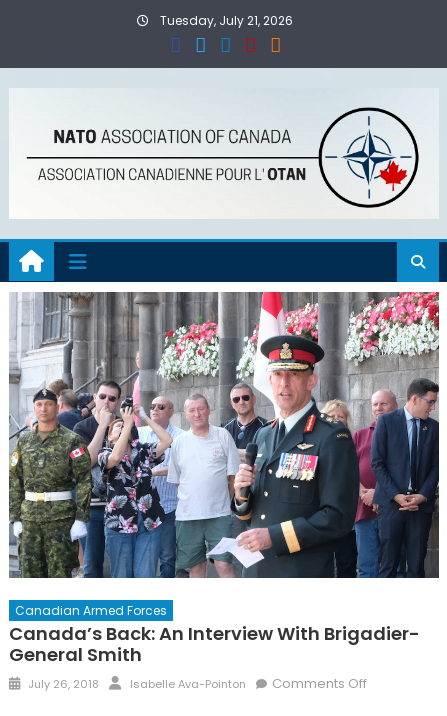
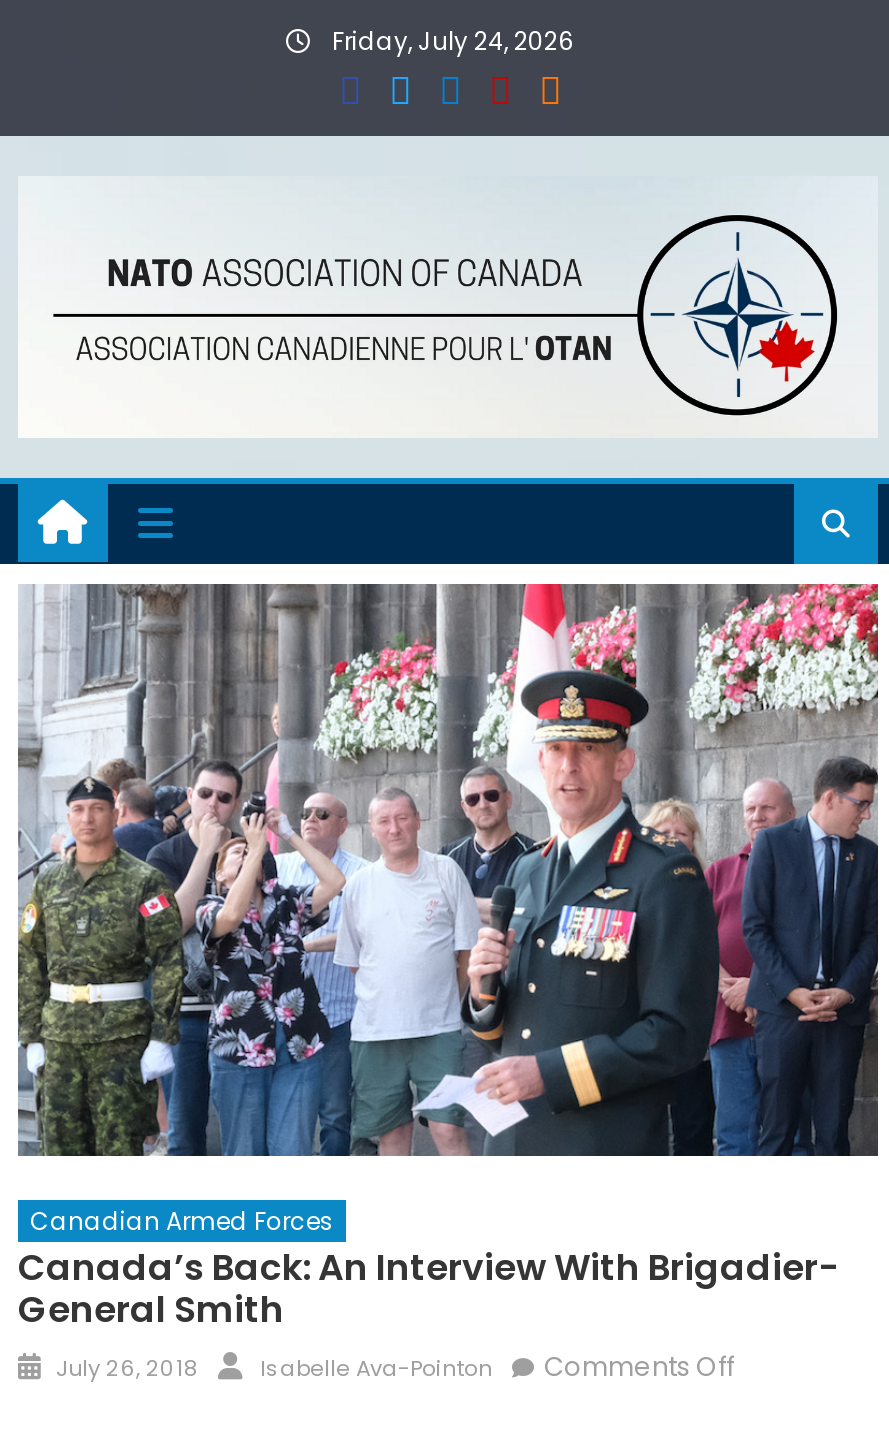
- Tuesday, July 21, 2026
+ Friday, July 24, 2026
